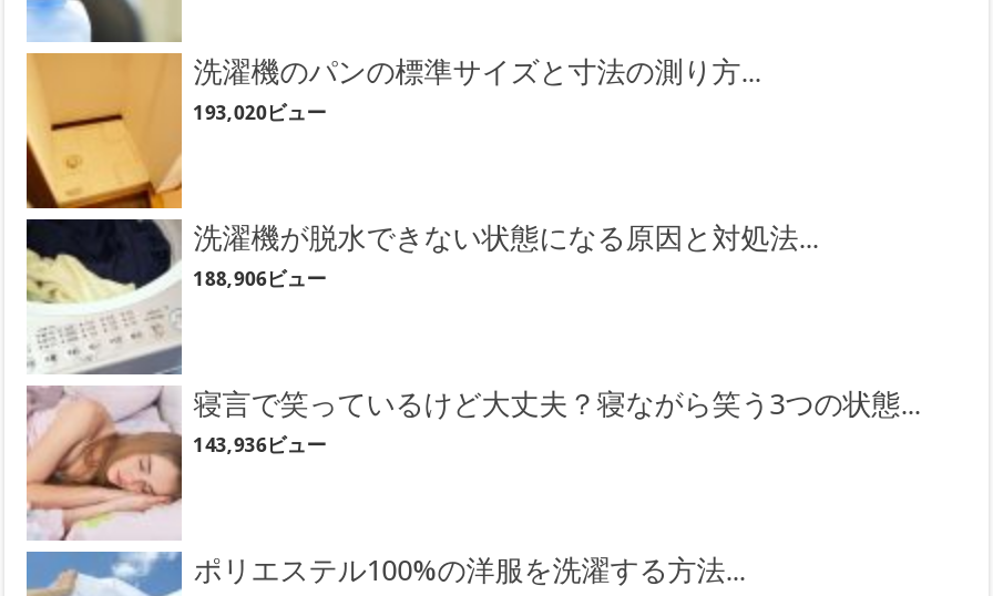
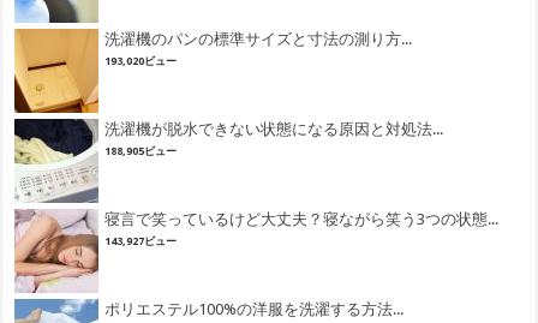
- 188,906ビュー
+ 188,905ビュー

- 143,936ビュー
+ 143,927ビュー
